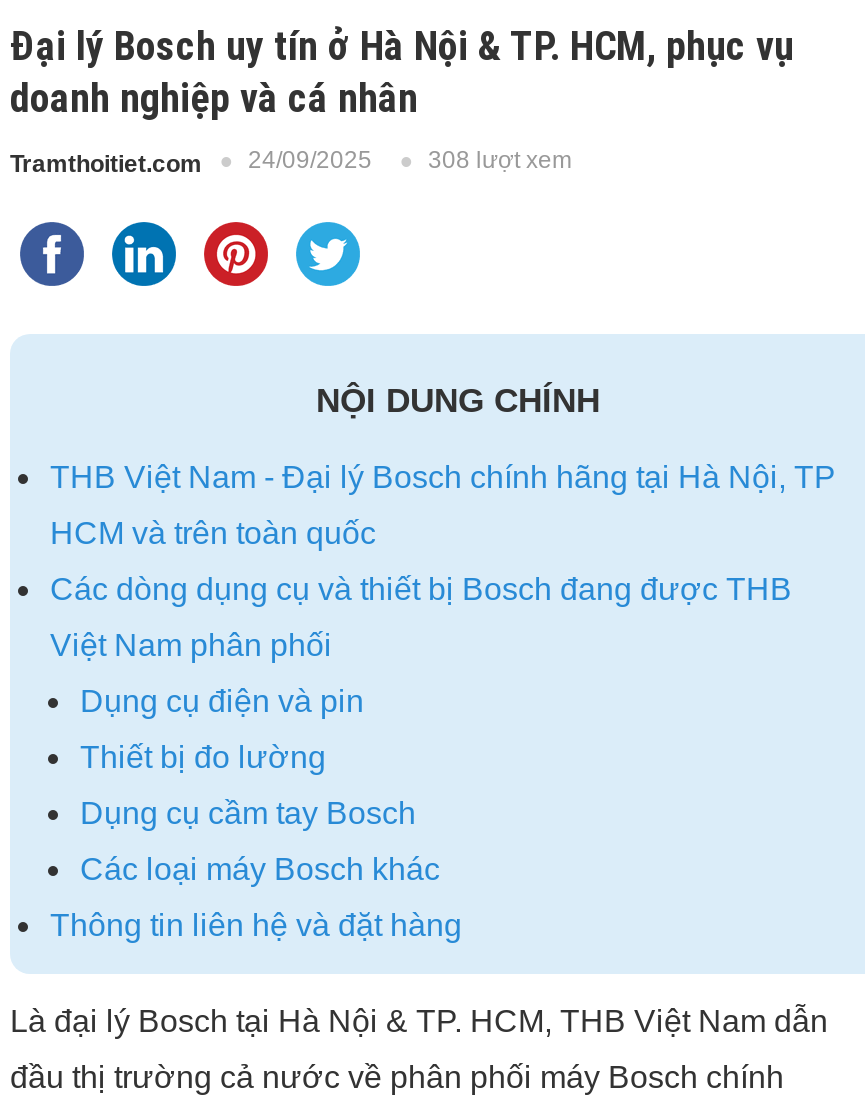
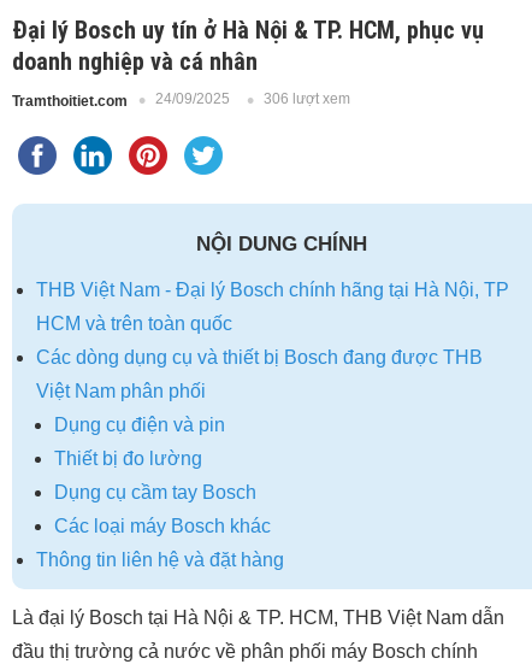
- Tramthoitiet.com 24/09/2025 308 lượt xem
+ Tramthoitiet.com 24/09/2025 306 lượt xem
